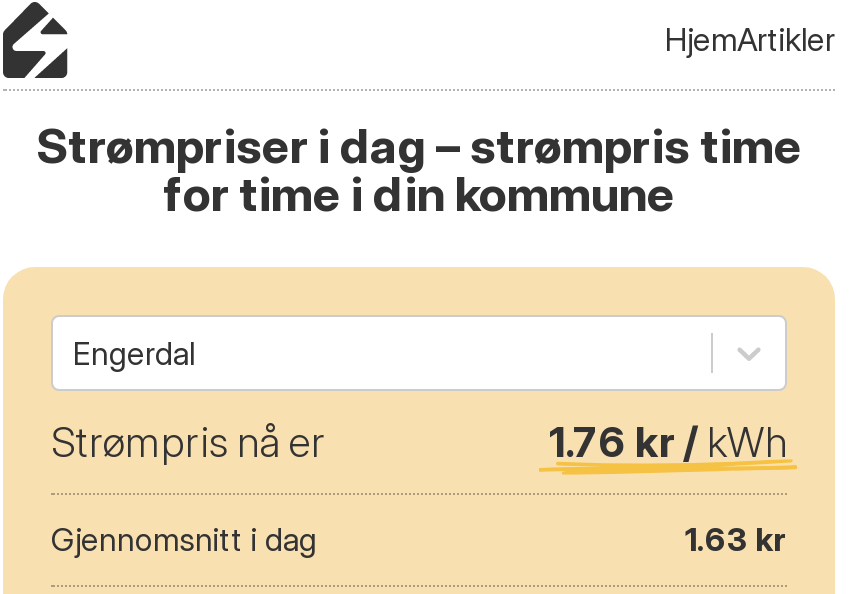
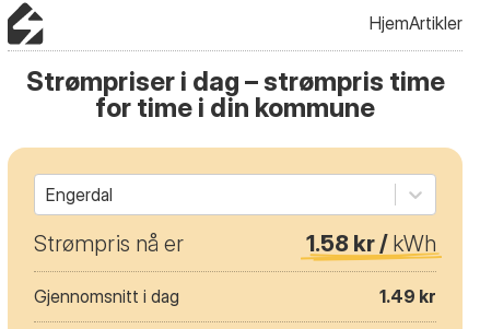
- 1.76 kr / kWh
+ 1.58 kr / kWh

- 1.63 kr
+ 1.49 kr
